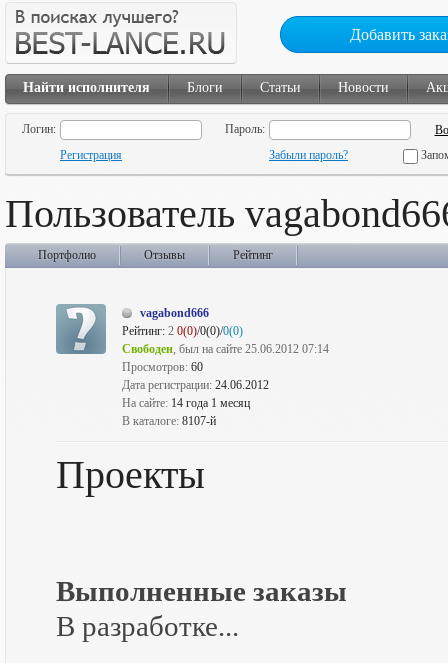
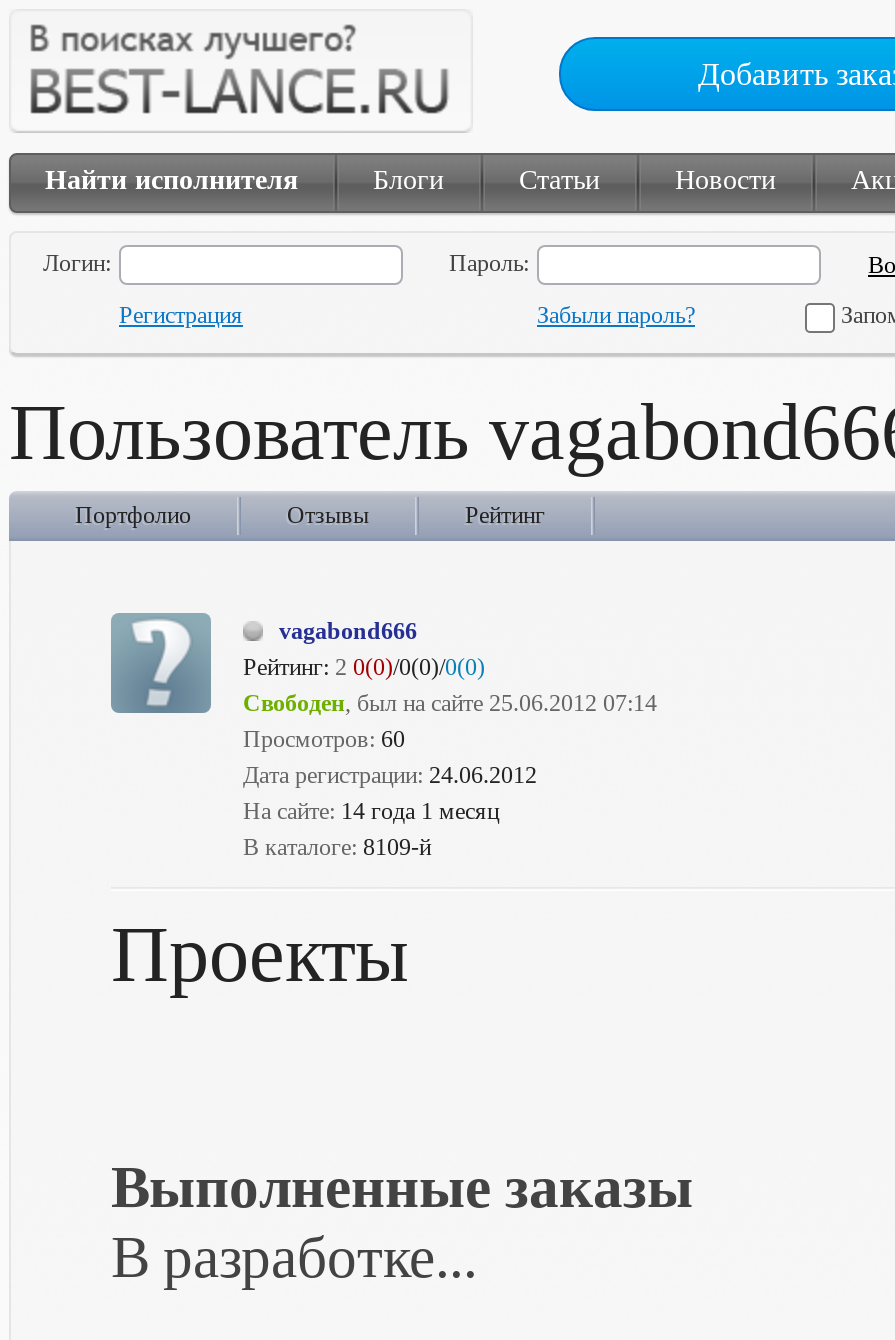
- В каталоге: 8107-й
+ В каталоге: 8109-й
